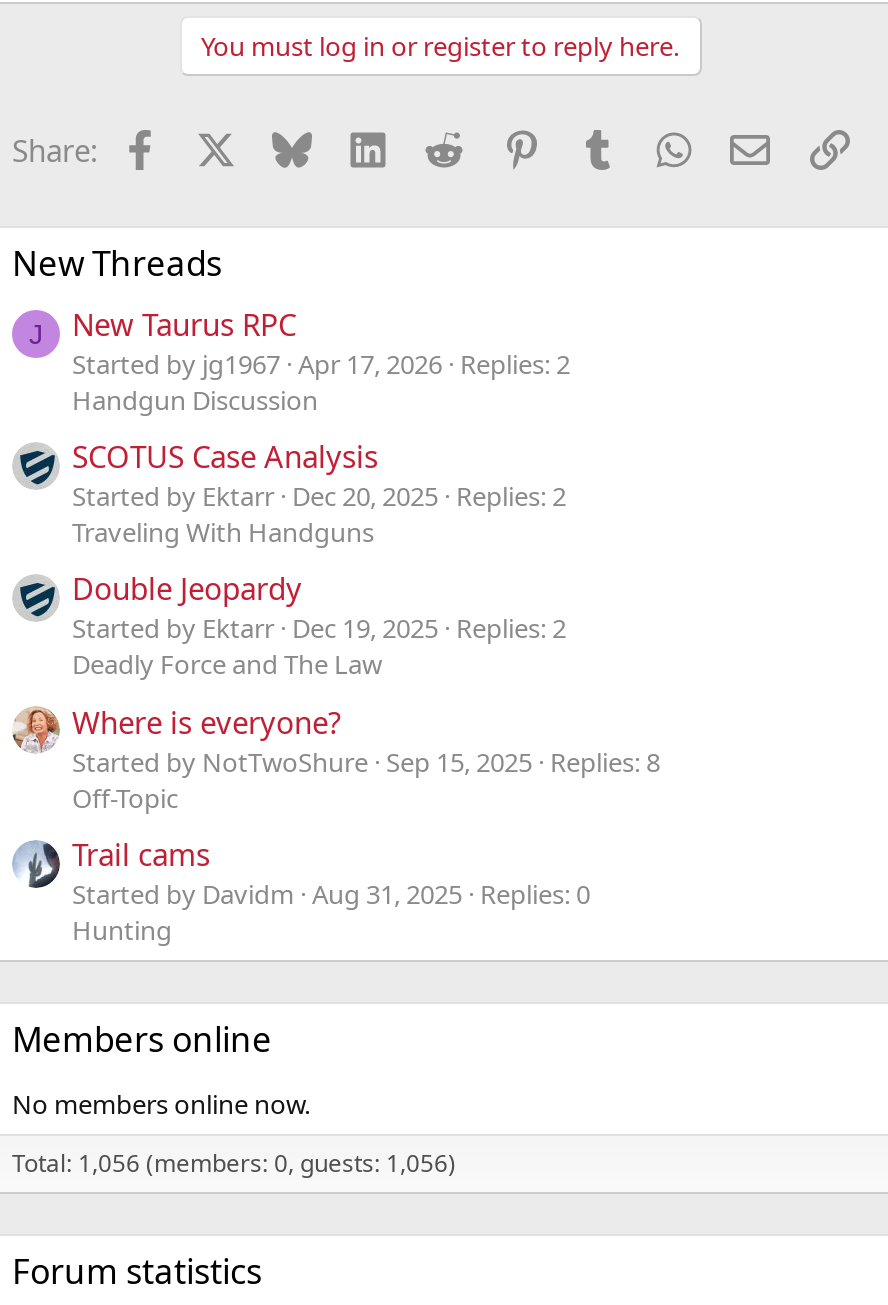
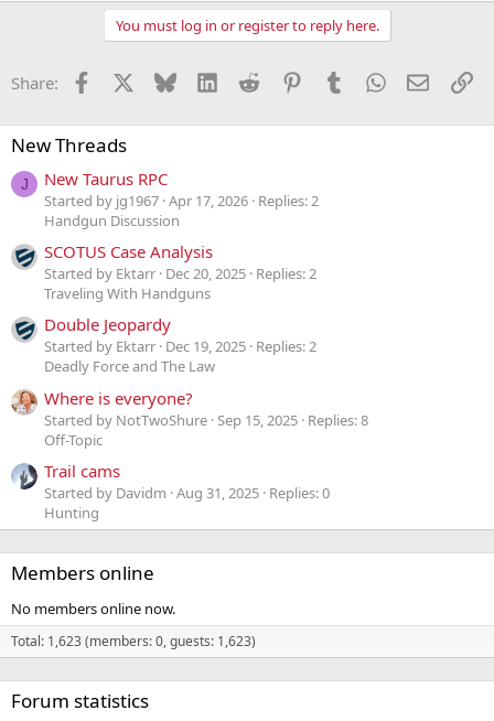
- Total: 1,056 (members: 0, guests: 1,056)
+ Total: 1,623 (members: 0, guests: 1,623)
